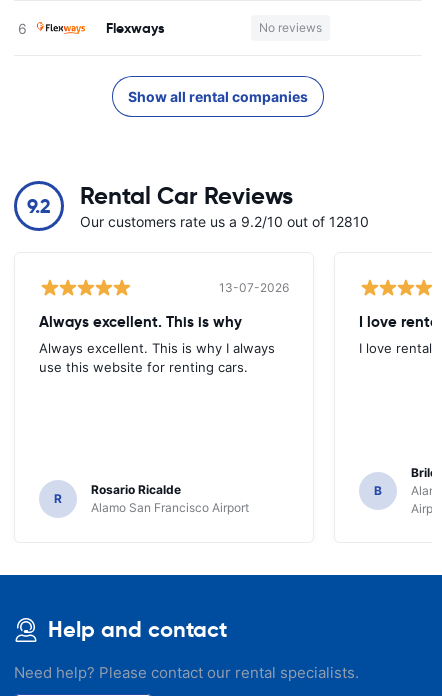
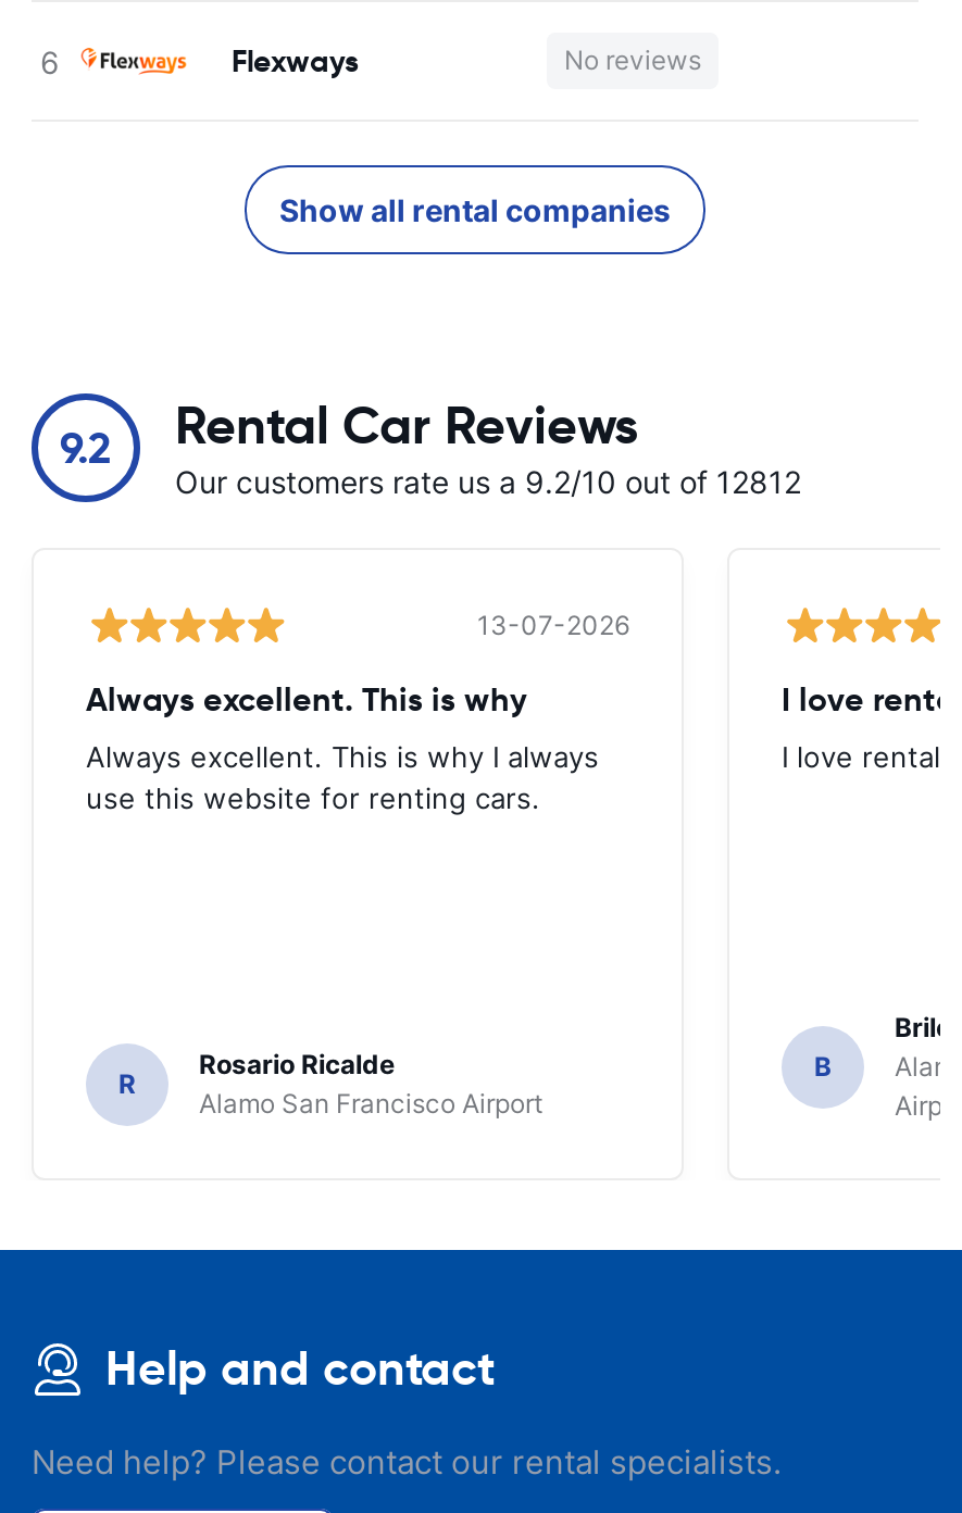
- Our customers rate us a 9.2/10 out of 12810
+ Our customers rate us a 9.2/10 out of 12812
